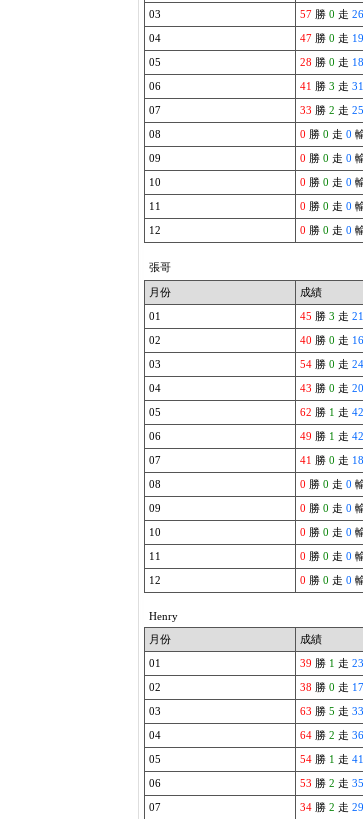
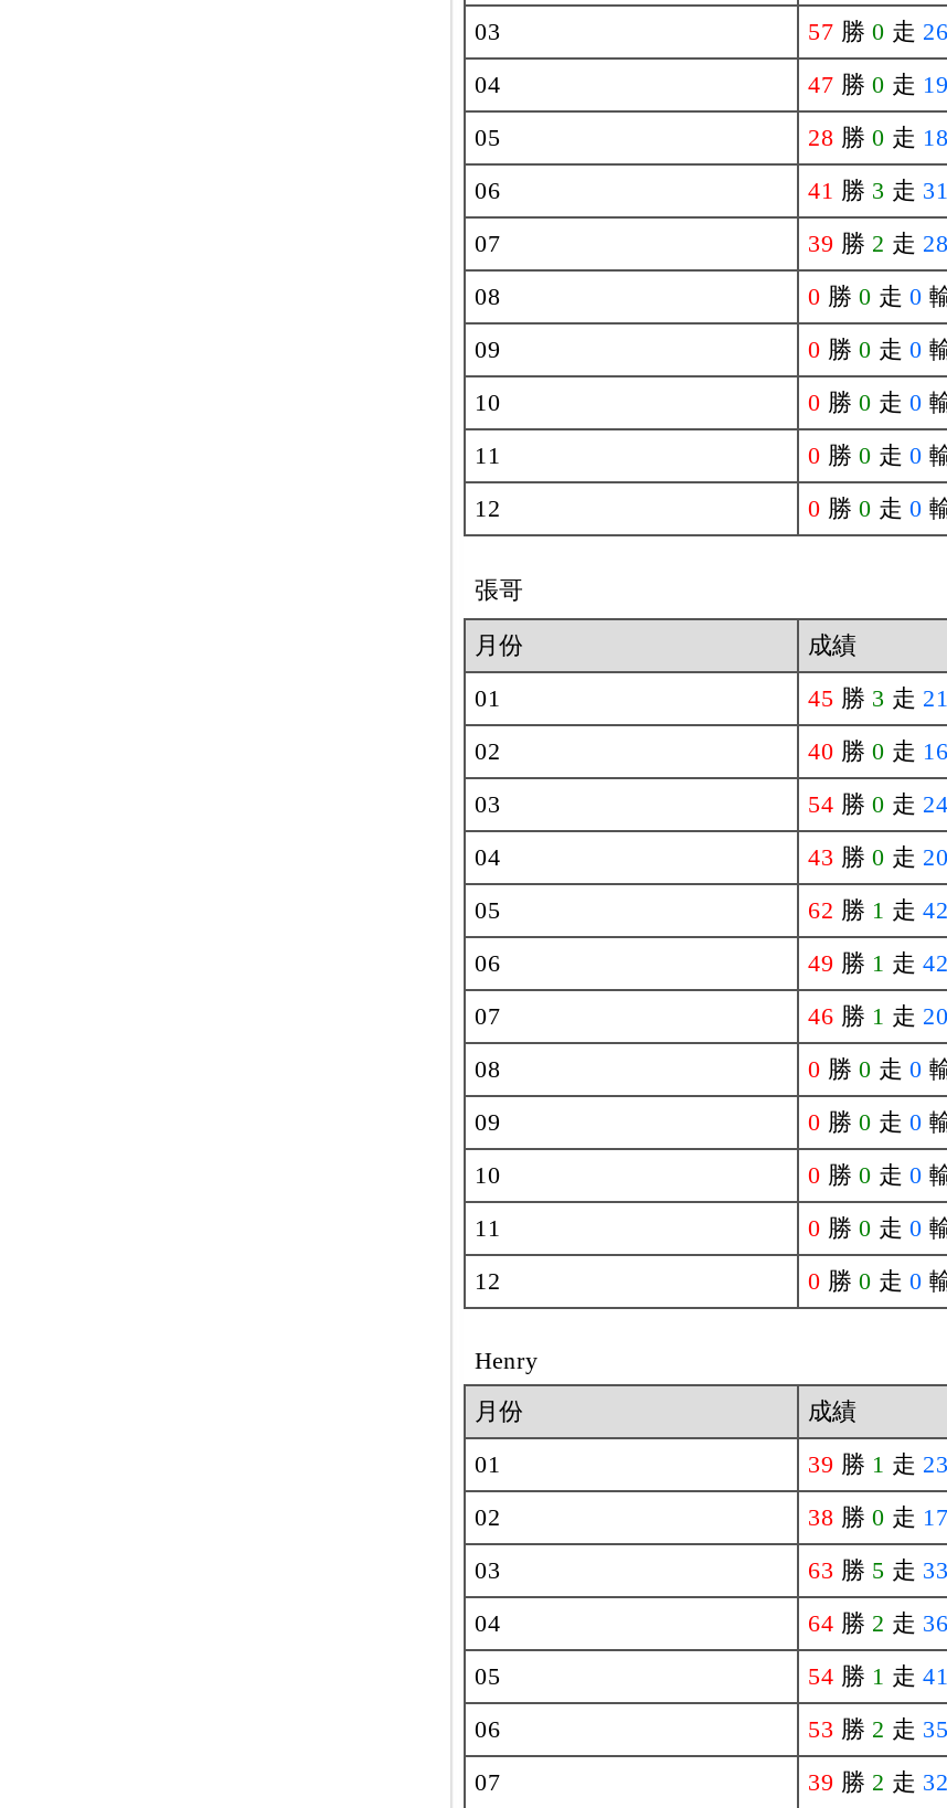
- 33勝2走25
+ 39勝2走28

- 41勝0走18
+ 46勝1走20

- 34勝2走29
+ 39勝2走32
